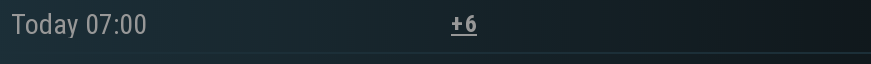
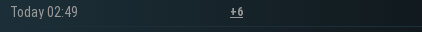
- Today 07:00
+ Today 02:49
